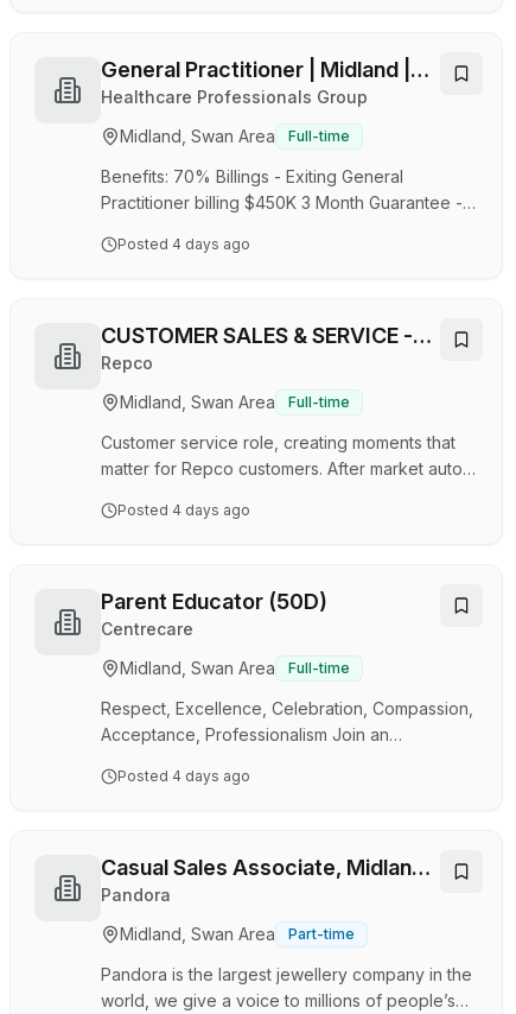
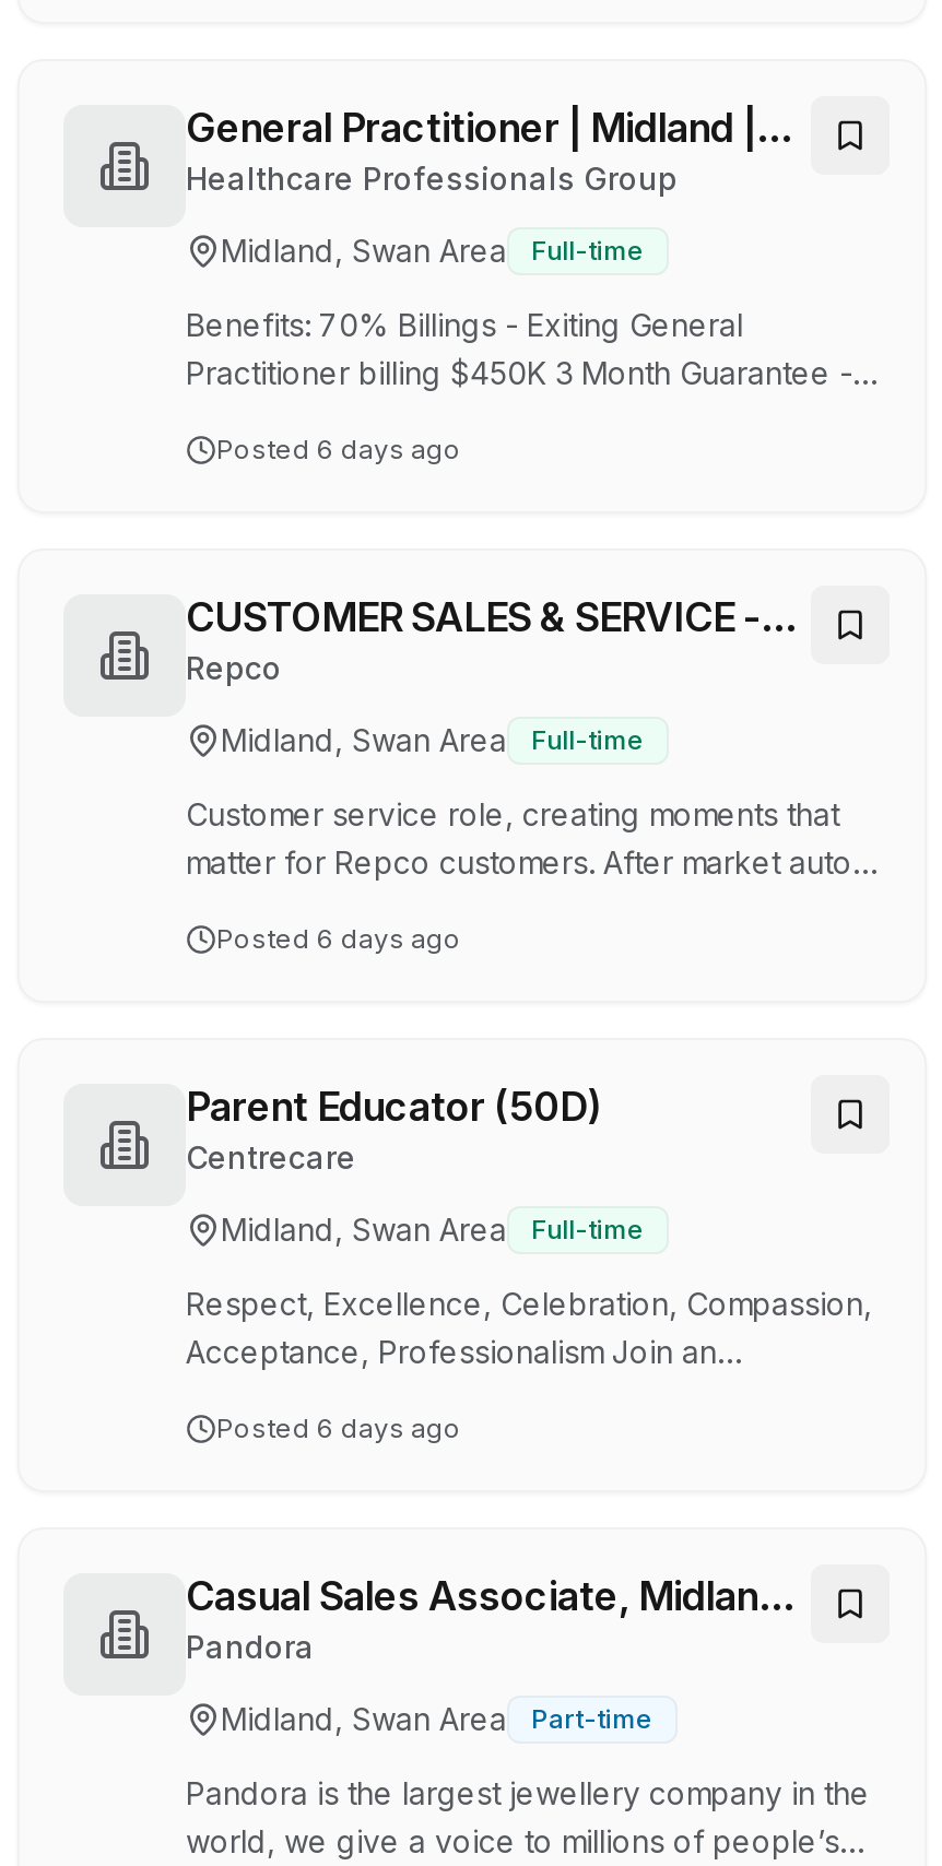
- Posted 4 days ago
+ Posted 6 days ago

- Posted 4 days ago
+ Posted 6 days ago

- Posted 4 days ago
+ Posted 6 days ago
